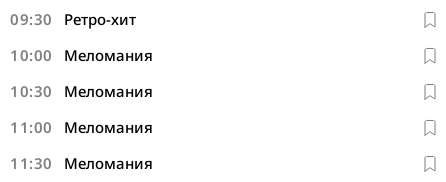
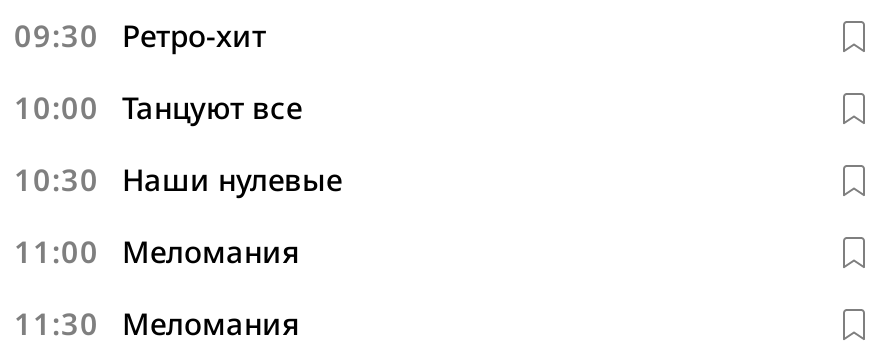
- 10:00 Меломания
+ 10:00 Танцуют все

- 10:30 Меломания
+ 10:30 Наши нулевые
